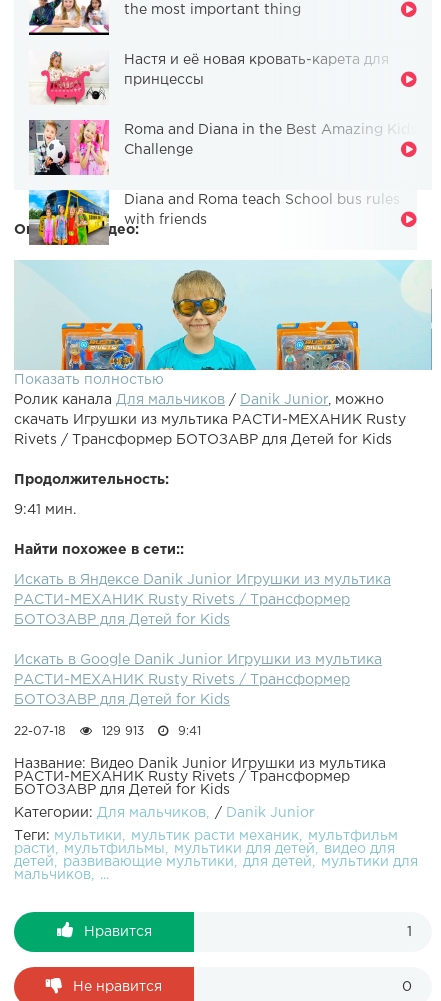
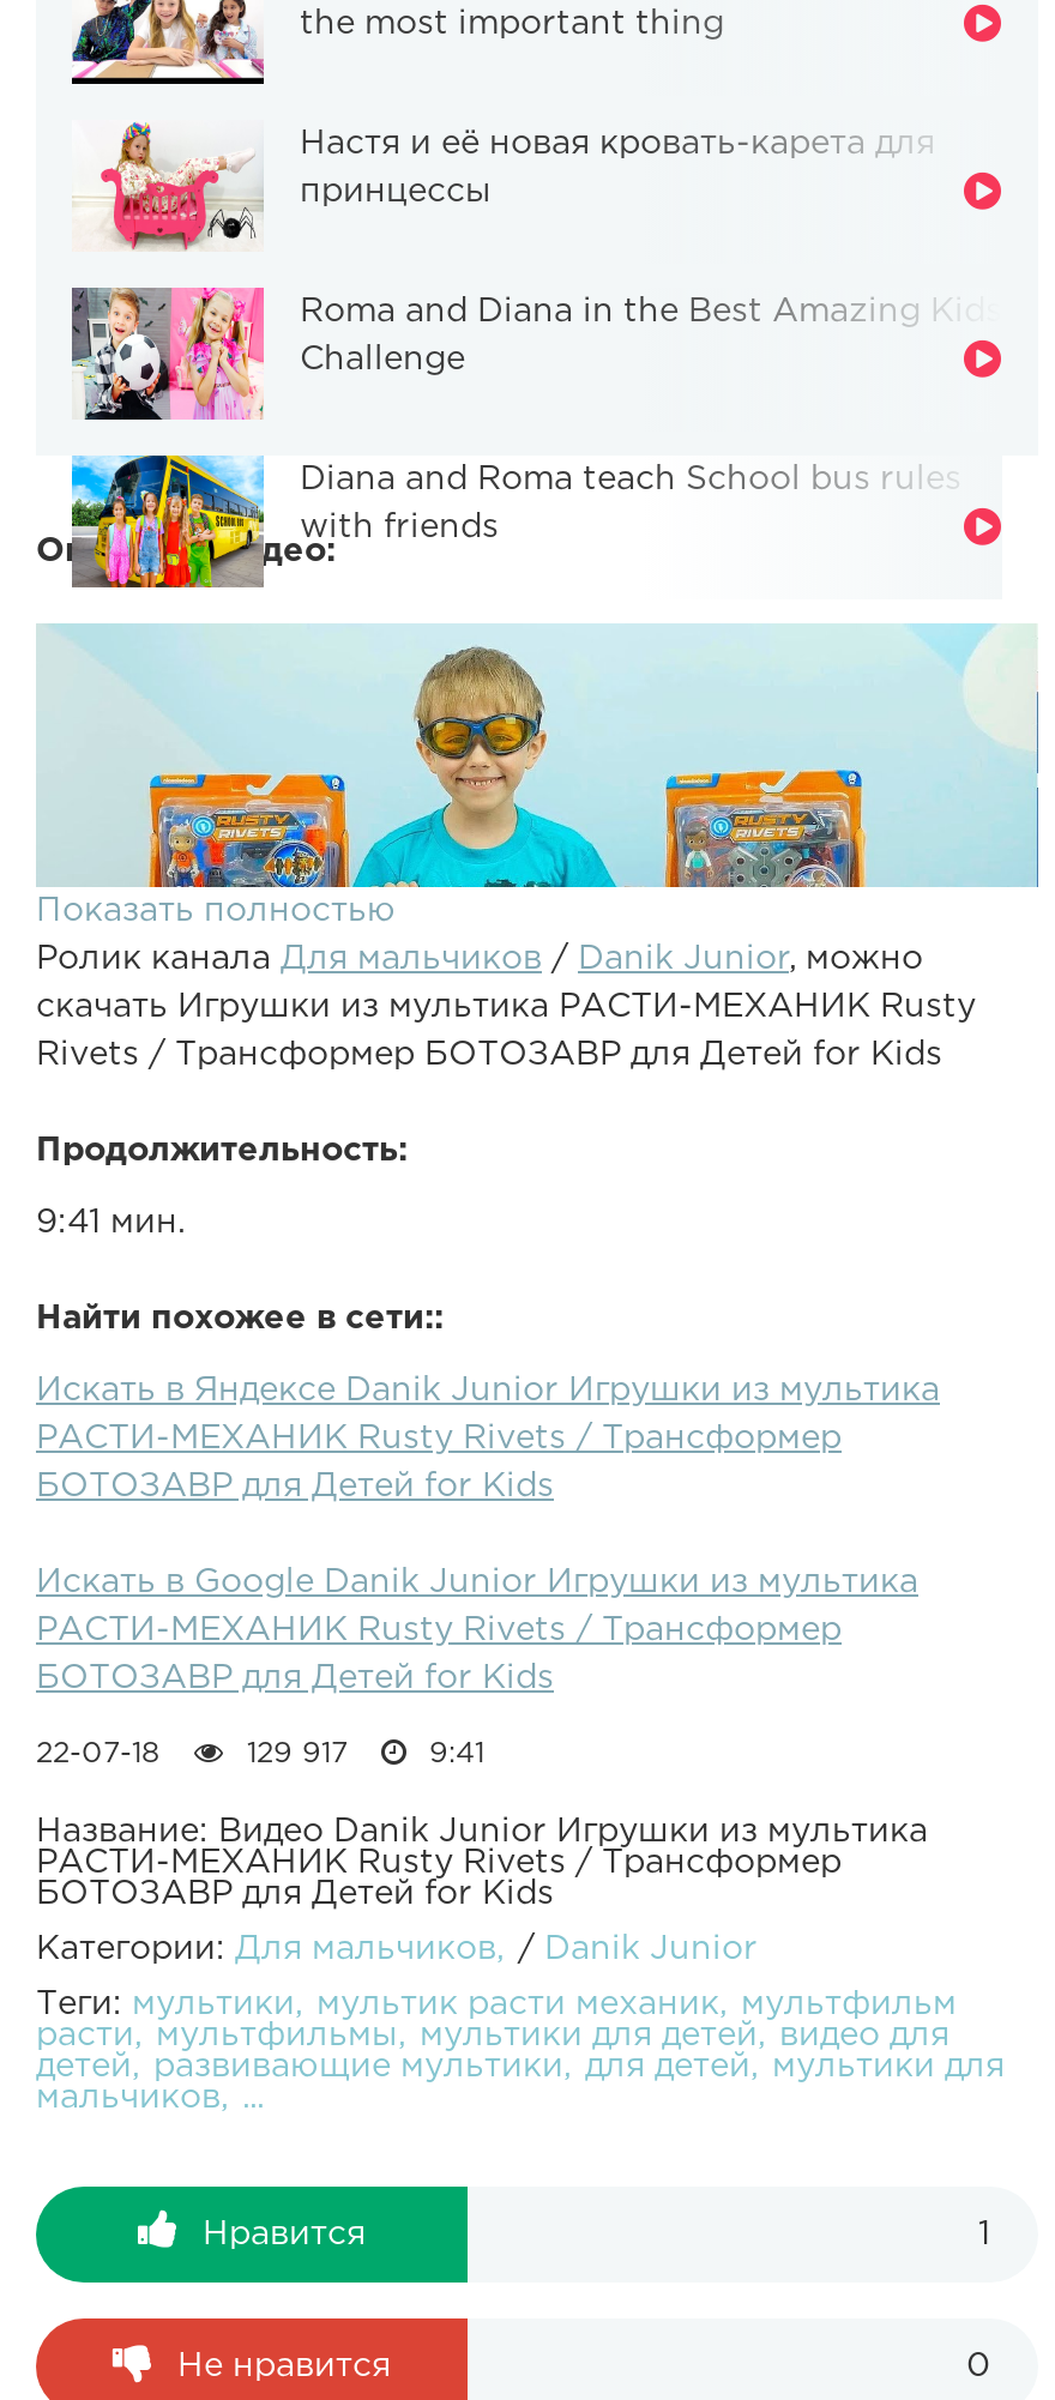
- 129 913
+ 129 917
